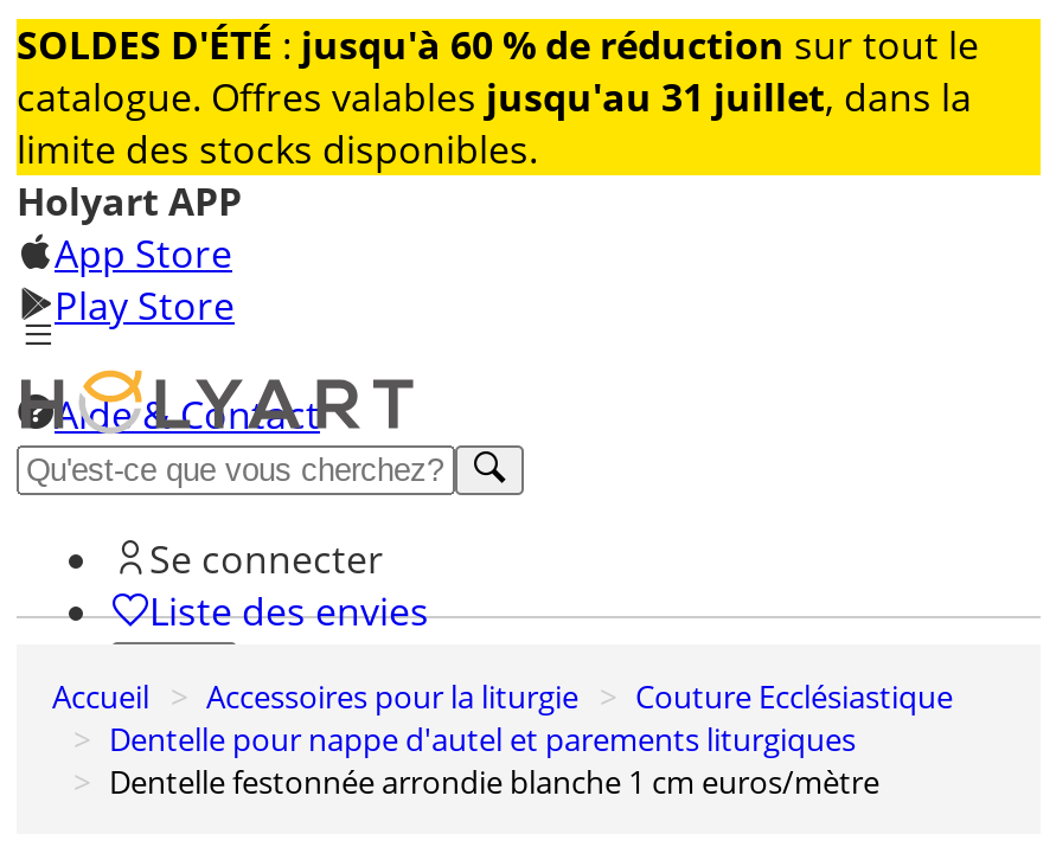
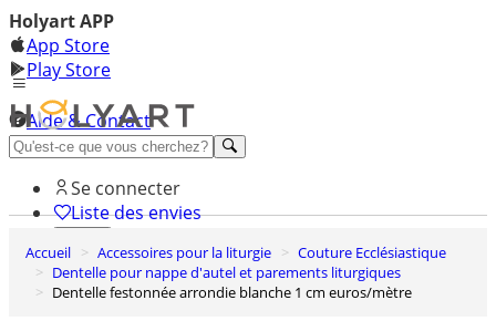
- [image]
- SOLDES D'ÉTÉ: jusqu'à 60 % de réduction sur tout le
- catalogue. Offres valables jusqu'au 31 juillet, dans la
- limite des stocks disponibles.
